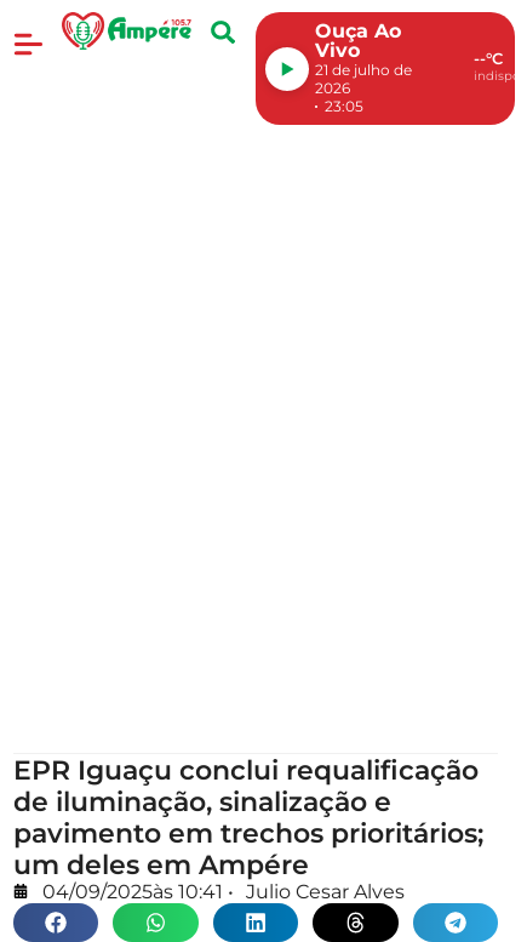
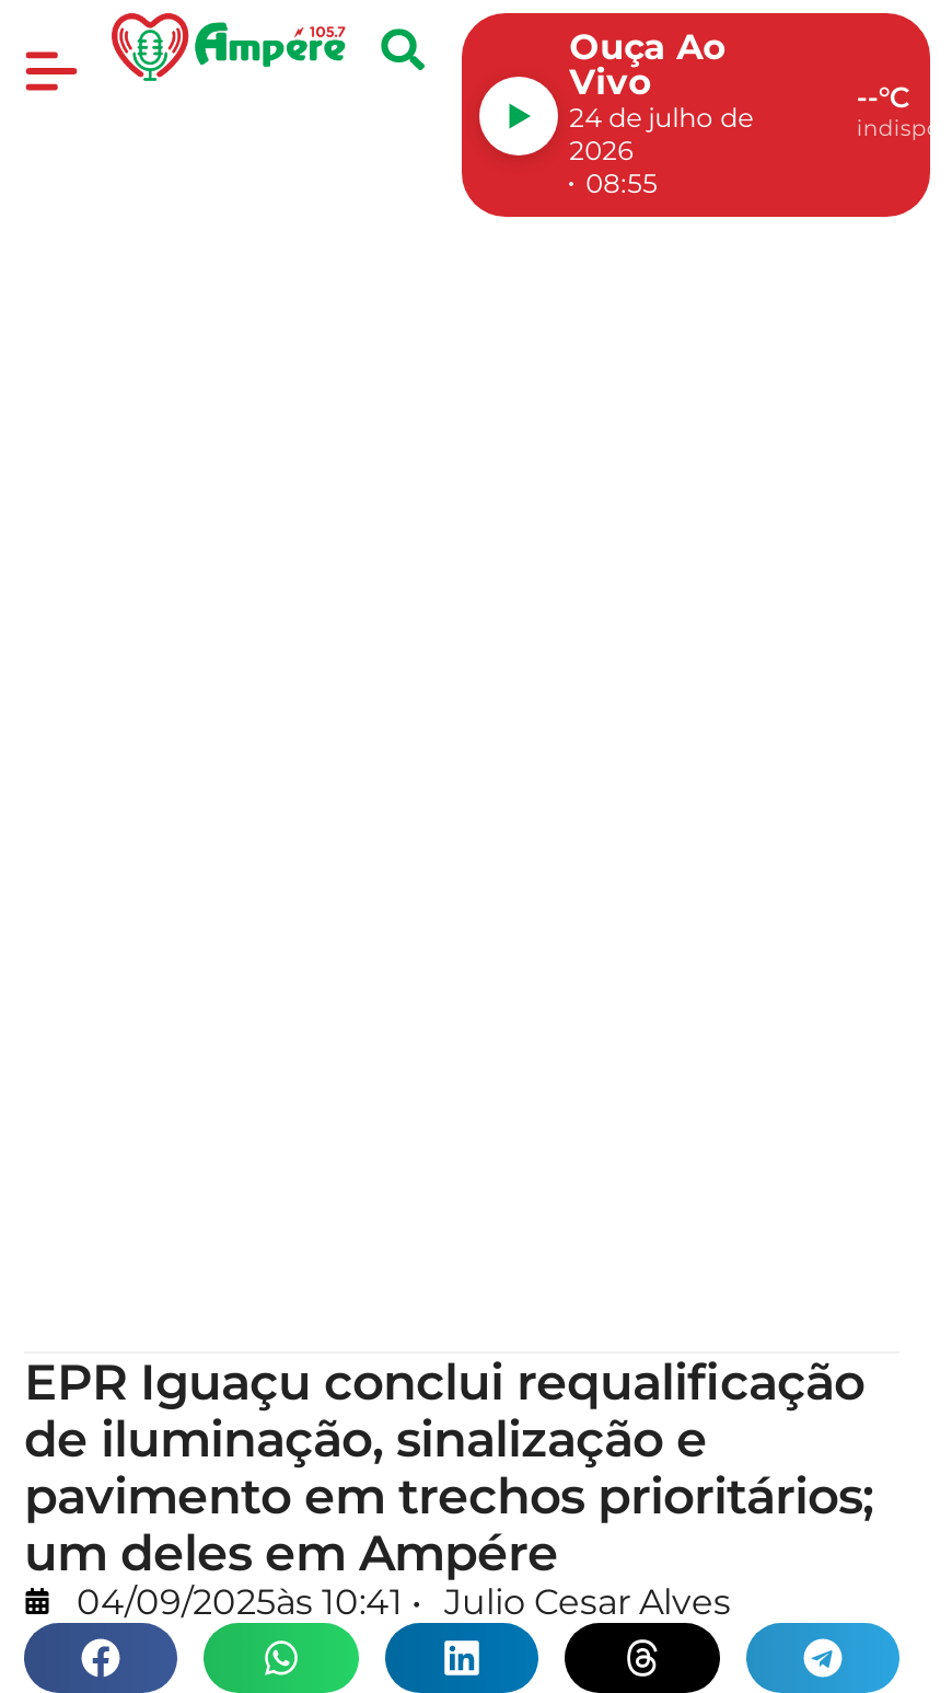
- 21 de julho de
+ 24 de julho de

- 23:05
+ 08:55
